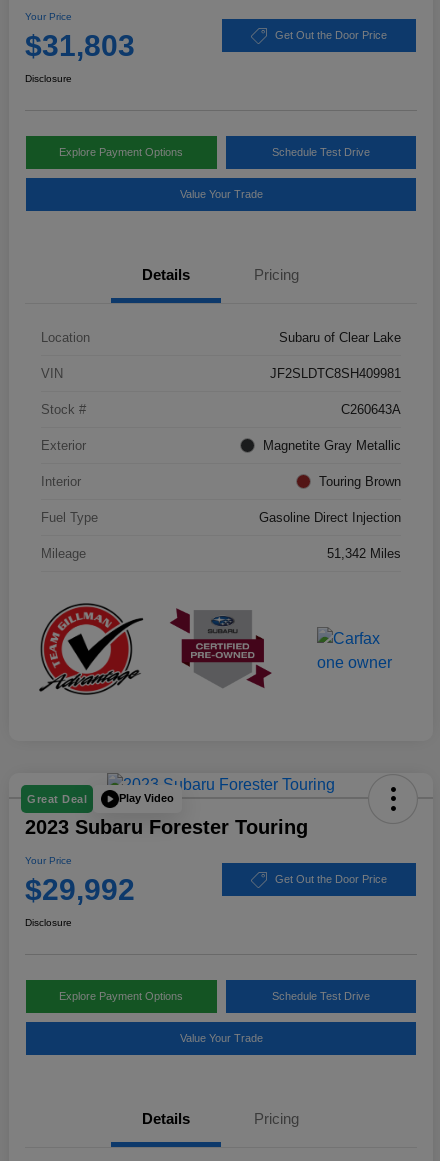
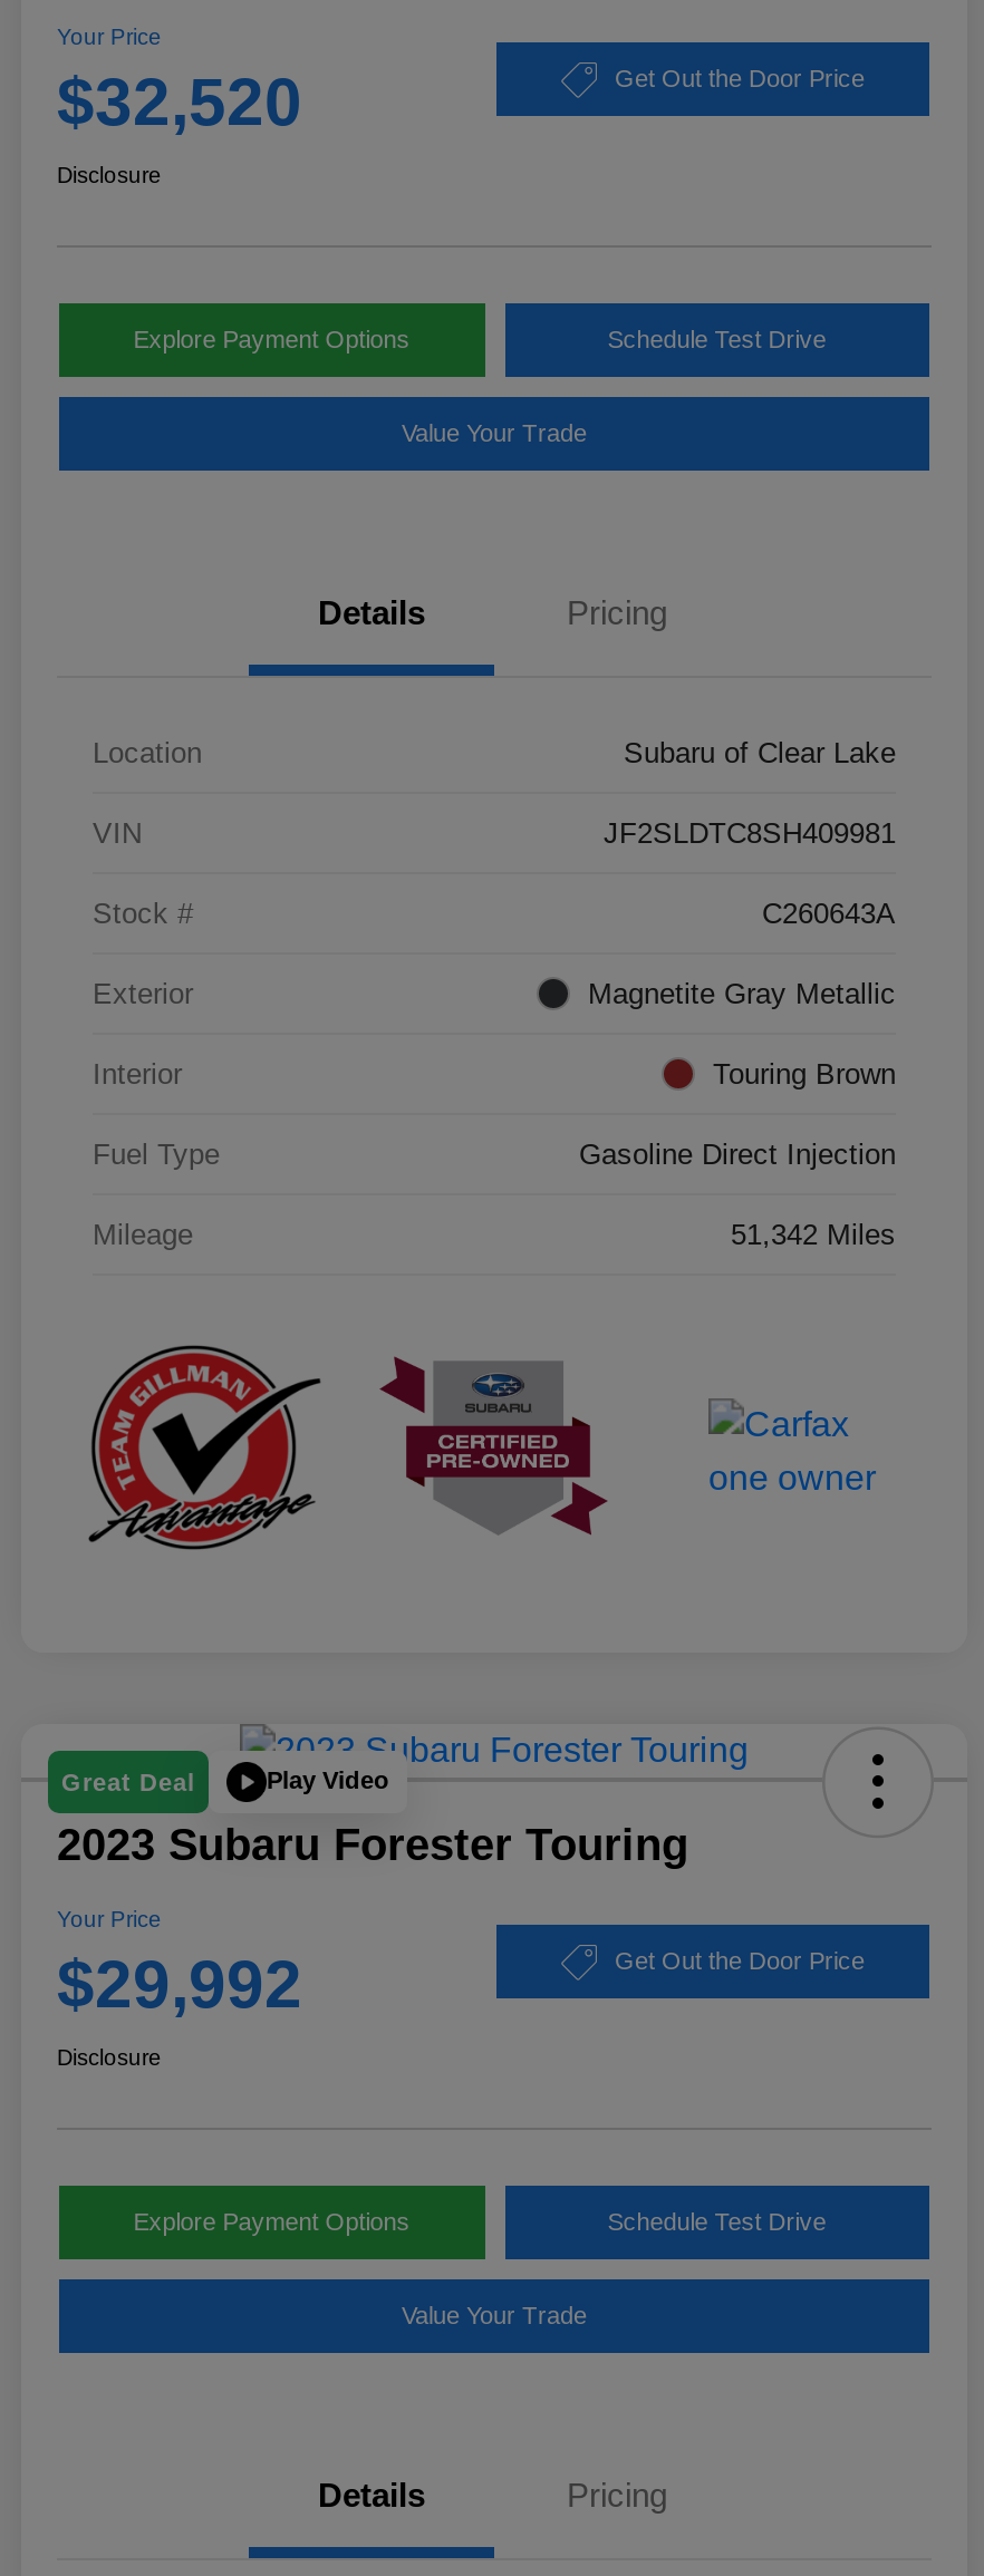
- $31,803
+ $32,520
